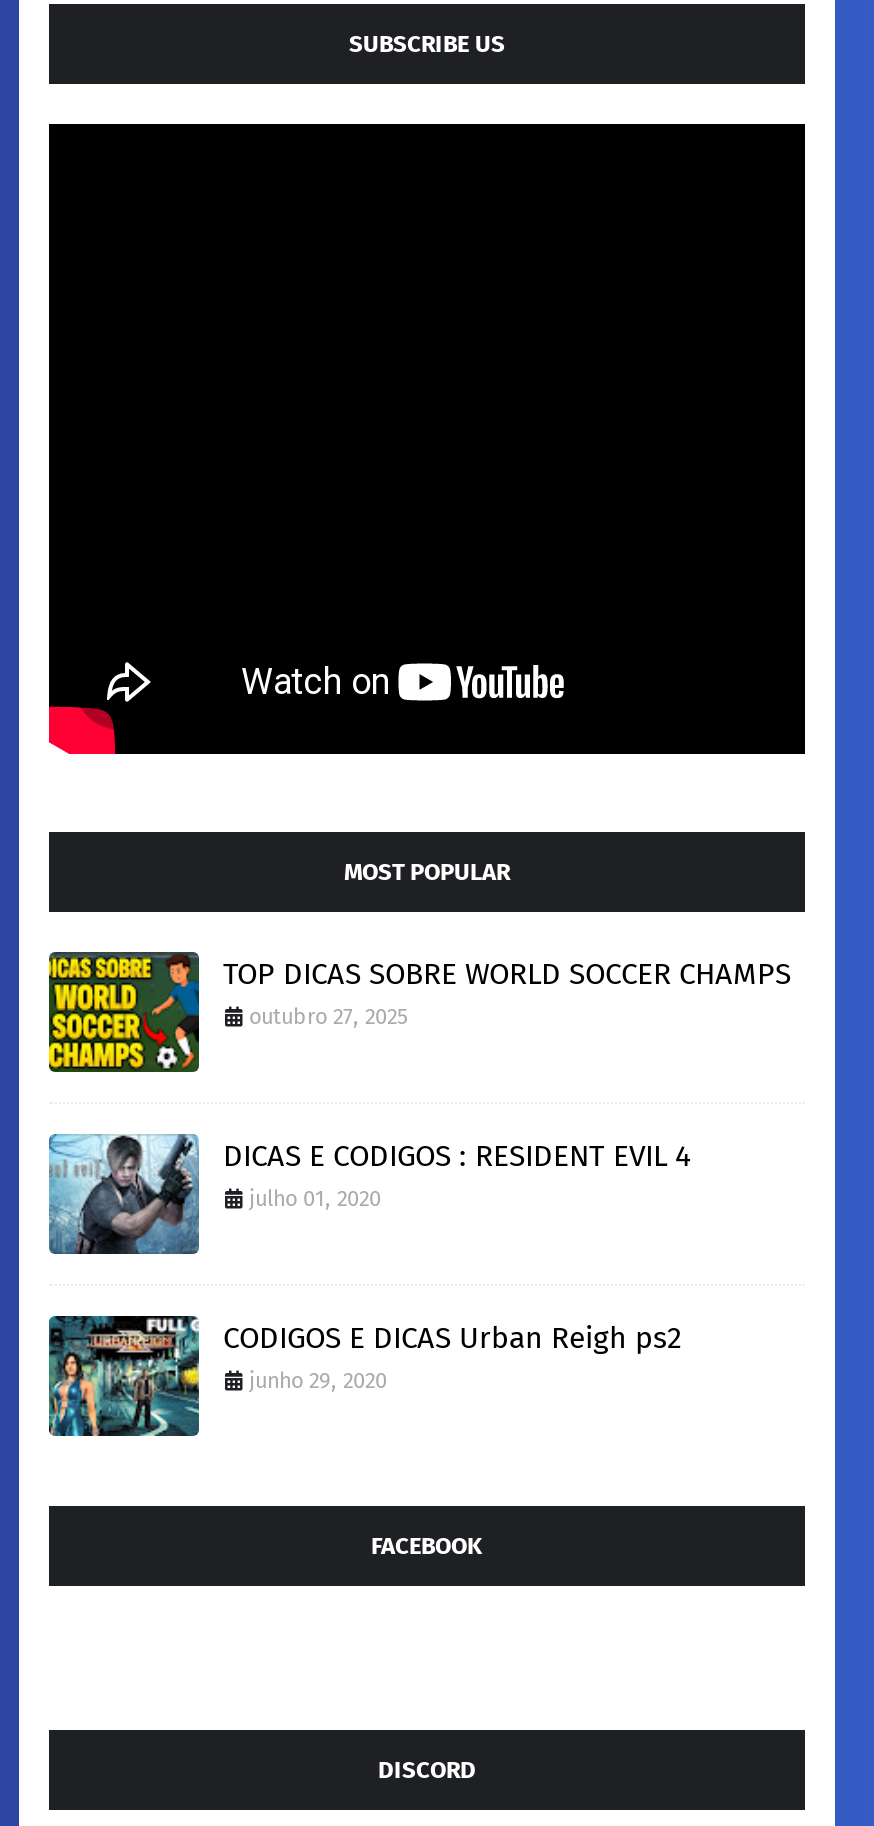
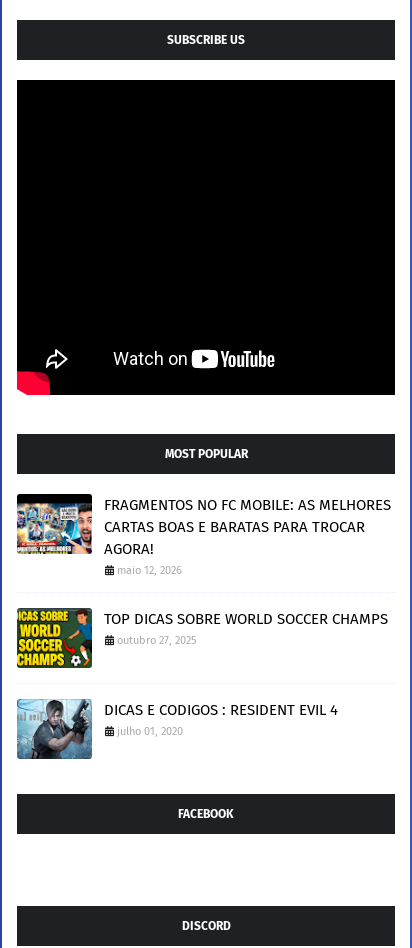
+ [image]
+ FRAGMENTOS NO FC MOBILE: AS MELHORES
+ CARTAS BOAS E BARATAS PARA TROCAR
+ AGORA!
+ maio 12, 2026

moved down: [image] | TOP DICAS SOBRE WORLD SOCCER CHAMPS | outubro 27, 2025 | DICAS E CODIGOS : RESIDENT EVIL 4 | julho 01, 2020

- [image]
- CODIGOS E DICAS Urban Reigh ps2
- junho 29, 2020
